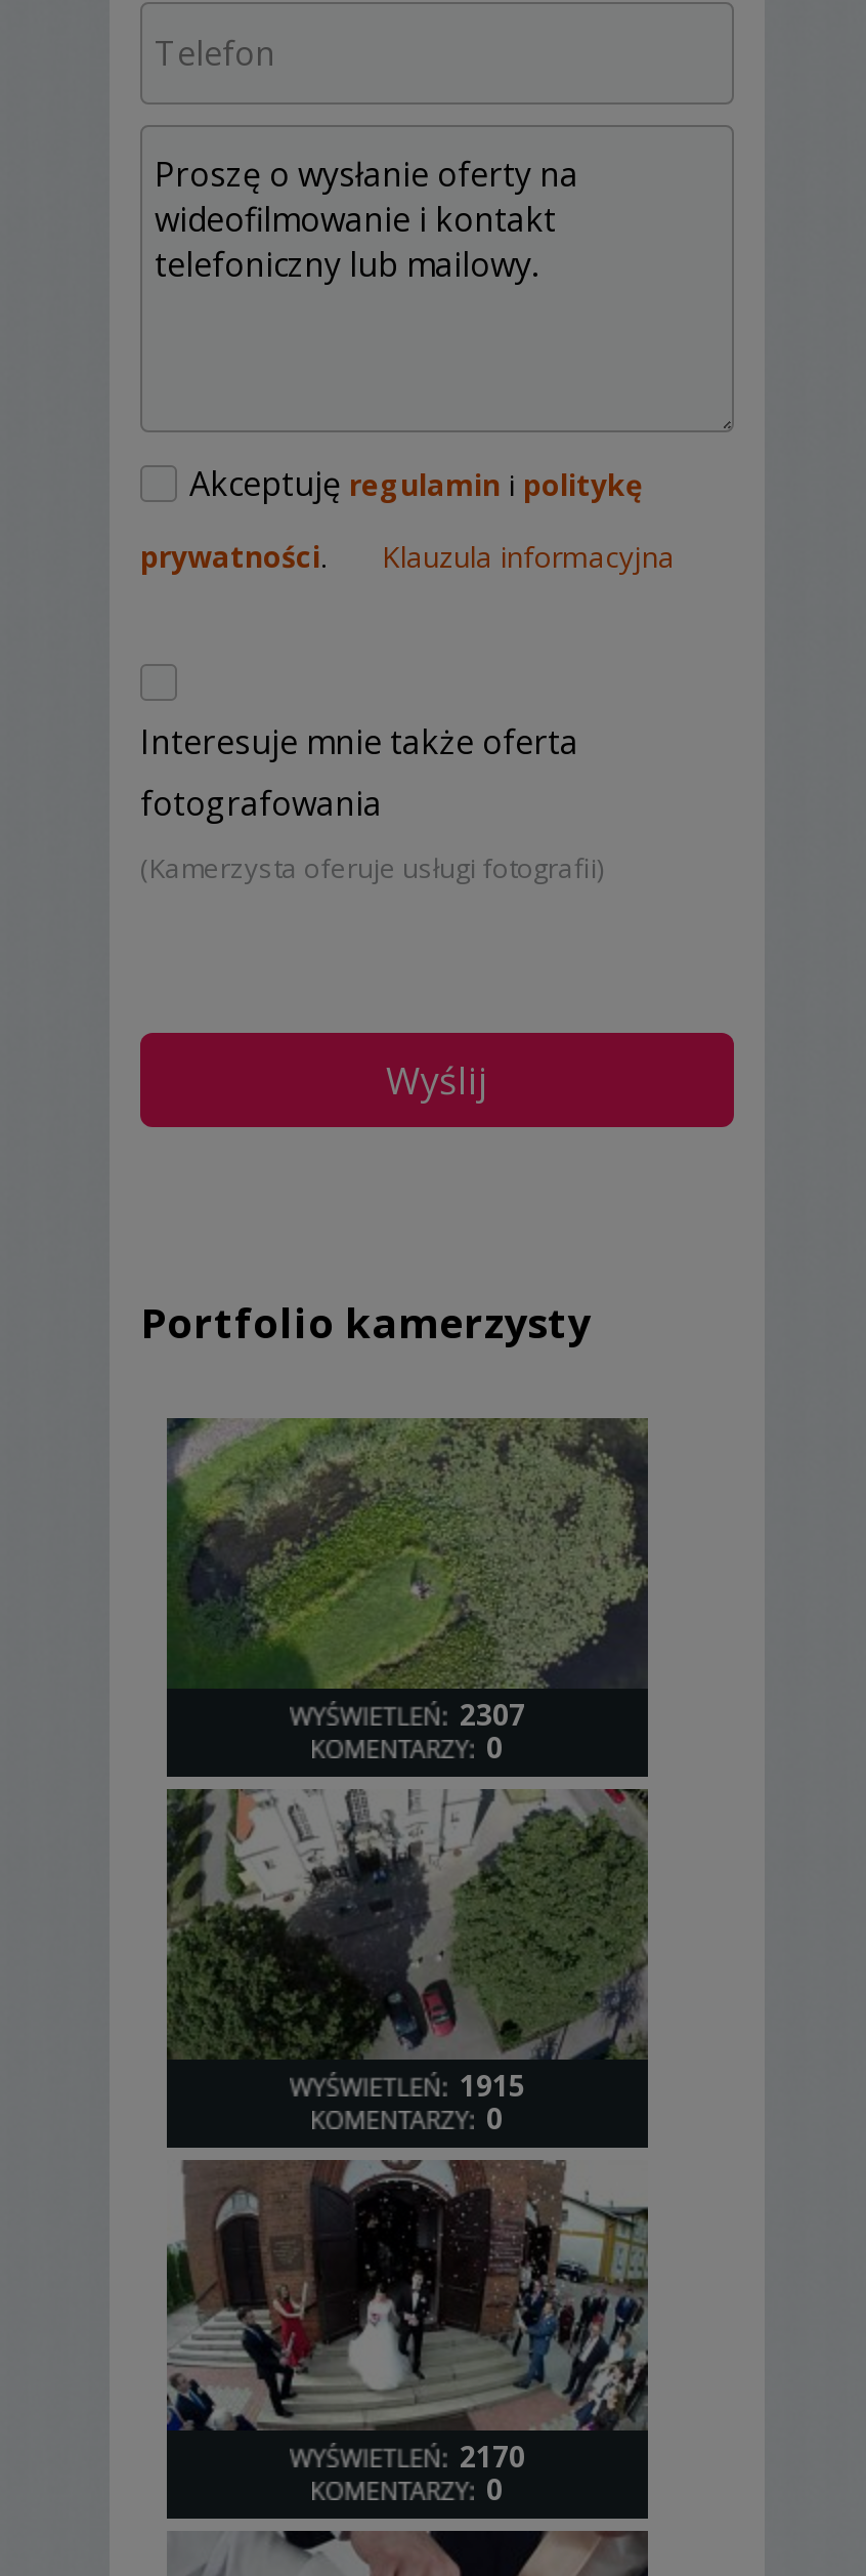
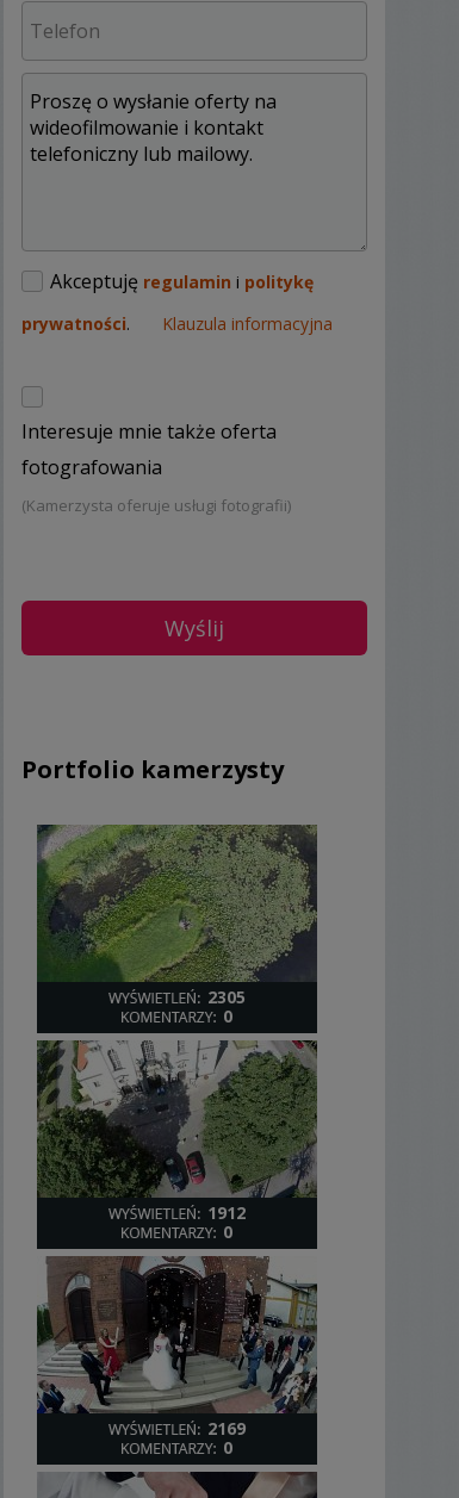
- 2307
+ 2305

- 1915
+ 1912

- 2170
+ 2169
